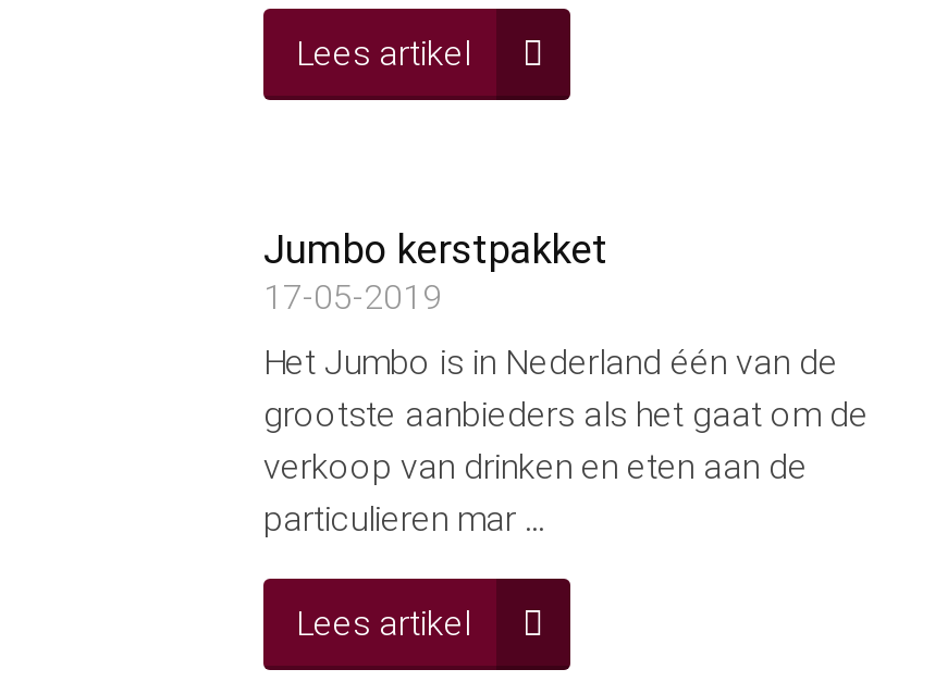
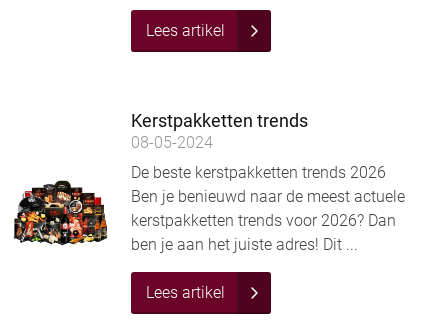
+ [image]

- Jumbo kerstpakket
- 17-05-2019
+ Kerstpakketten trends
+ 08-05-2024

- Het Jumbo is in Nederland één van de
- grootste aanbieders als het gaat om de
- verkoop van drinken en eten aan de
- particulieren mar ...
+ De beste kerstpakketten trends 2026
+ Ben je benieuwd naar de meest actuele
+ kerstpakketten trends voor 2026? Dan
+ ben je aan het juiste adres! Dit ...
